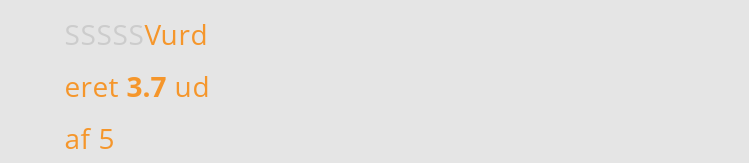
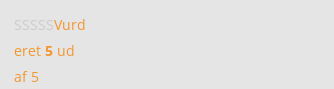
- eret 3.7 ud
+ eret 5 ud
